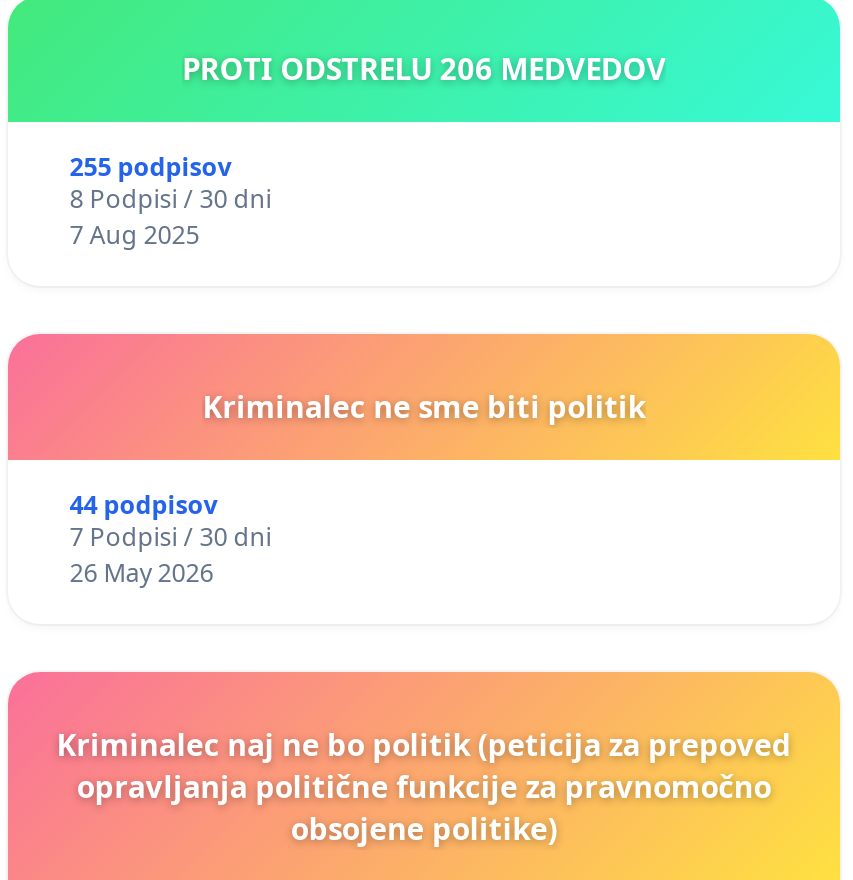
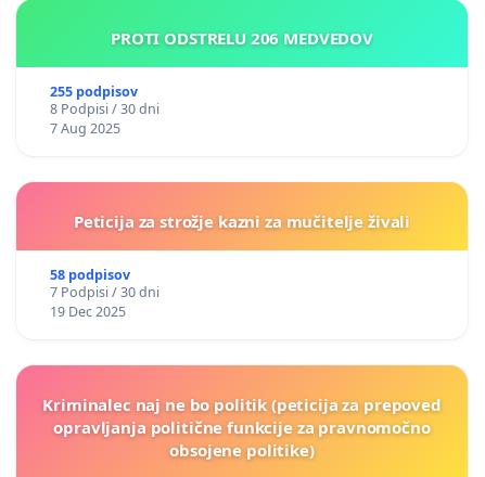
- Kriminalec ne sme biti politik
+ Peticija za strožje kazni za mučitelje živali

- 44 podpisov
+ 58 podpisov

- 26 May 2026
+ 19 Dec 2025
